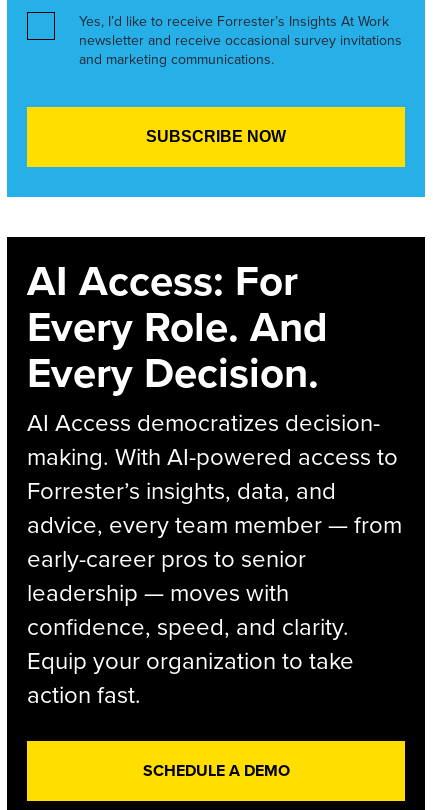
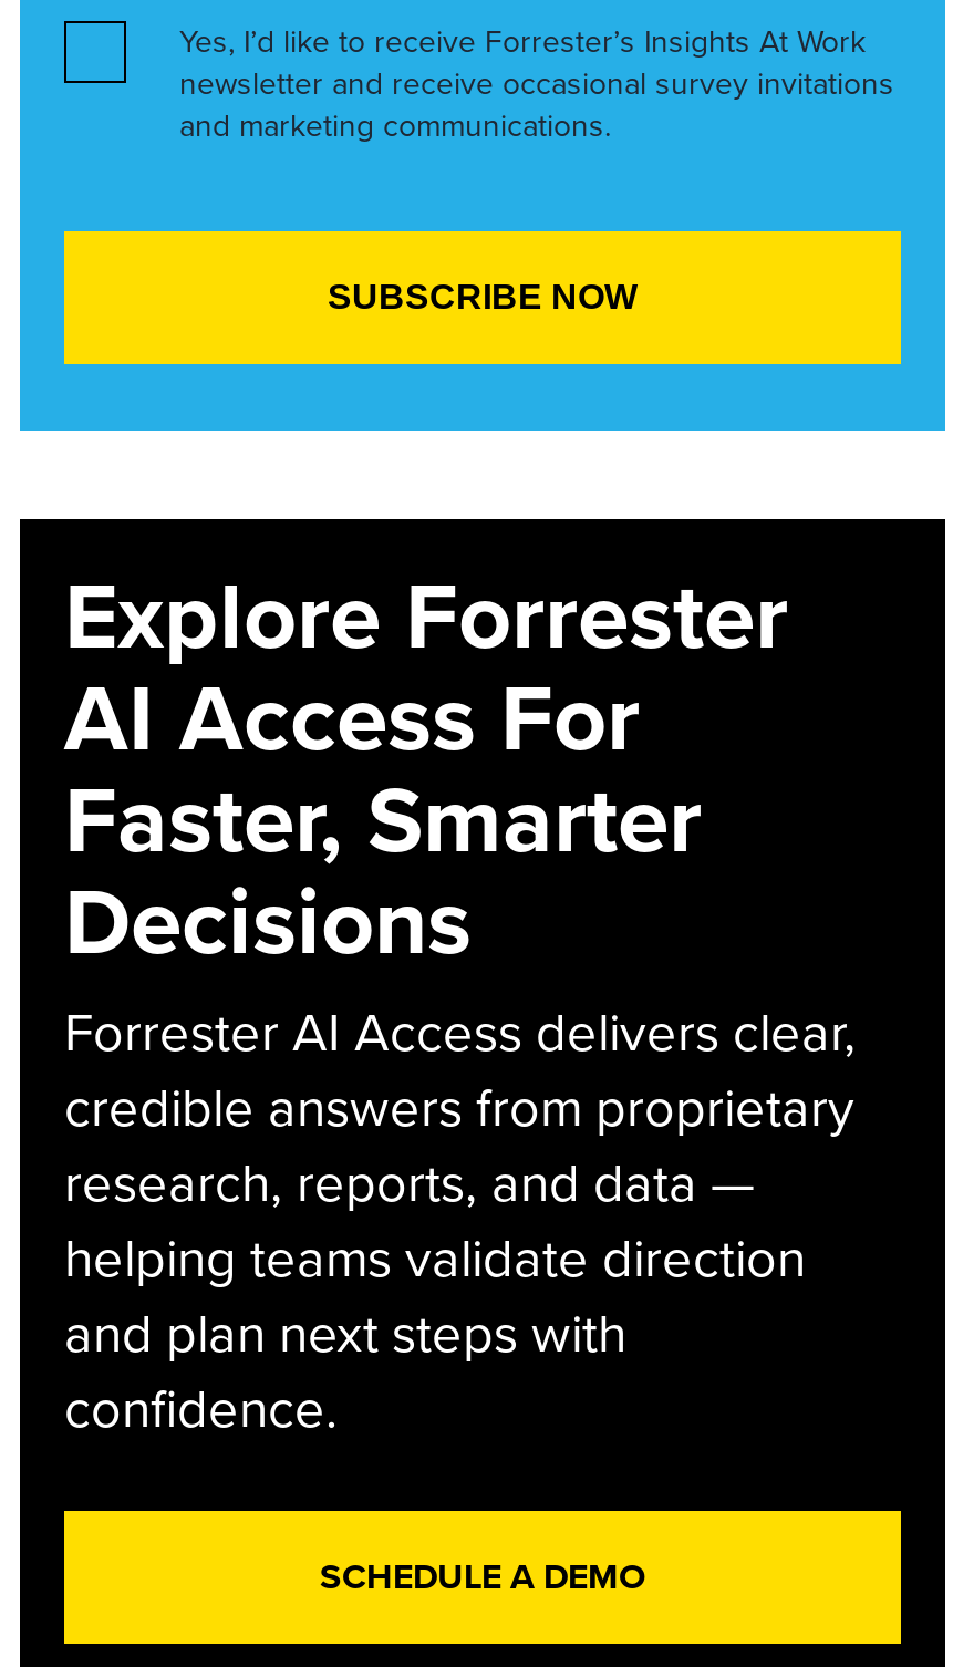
- AI Access: For
- Every Role. And
- Every Decision.
- AI Access democratizes decision-
- making. With AI-powered access to
- Forrester’s insights, data, and
- advice, every team member — from
- early-career pros to senior
- leadership — moves with
- confidence, speed, and clarity.
- Equip your organization to take
- action fast.
+ Explore Forrester
+ AI Access For
+ Faster, Smarter
+ Decisions
+ Forrester AI Access delivers clear,
+ credible answers from proprietary
+ research, reports, and data —
+ helping teams validate direction
+ and plan next steps with
+ confidence.
